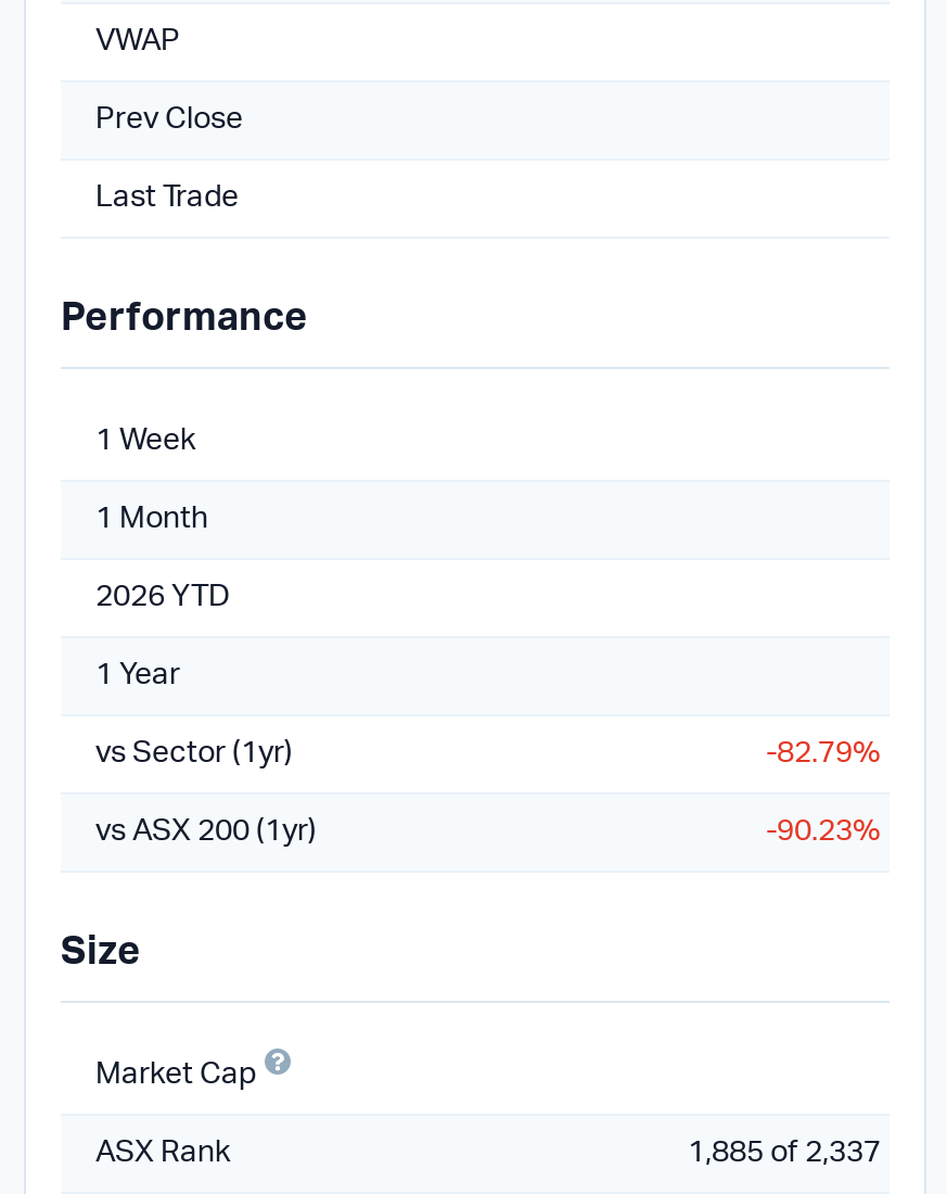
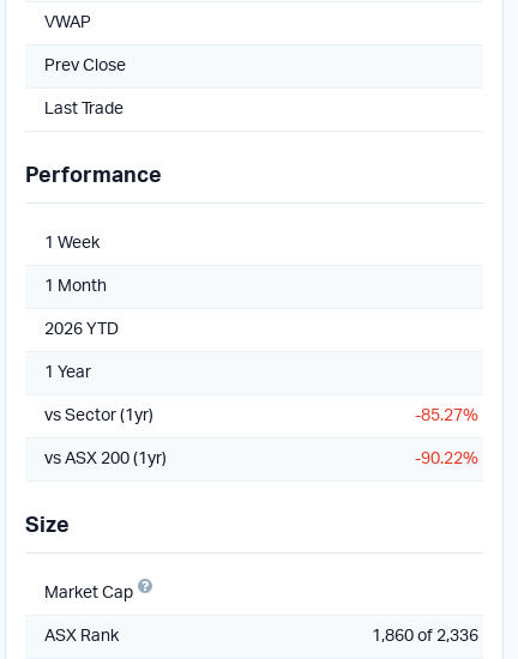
- -82.79%
+ -85.27%

- -90.23%
+ -90.22%

- 1,885 of 2,337
+ 1,860 of 2,336
